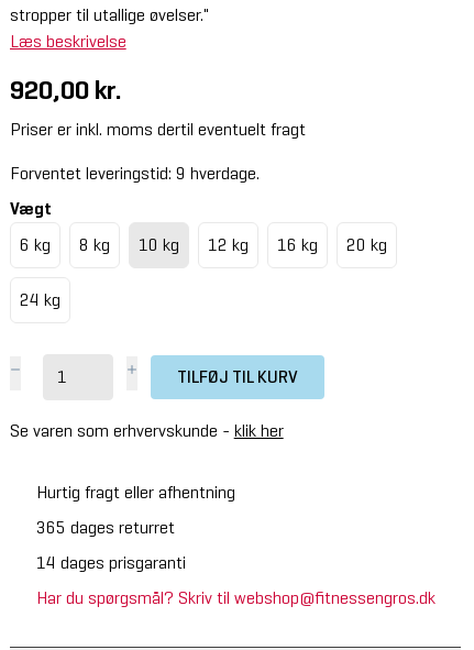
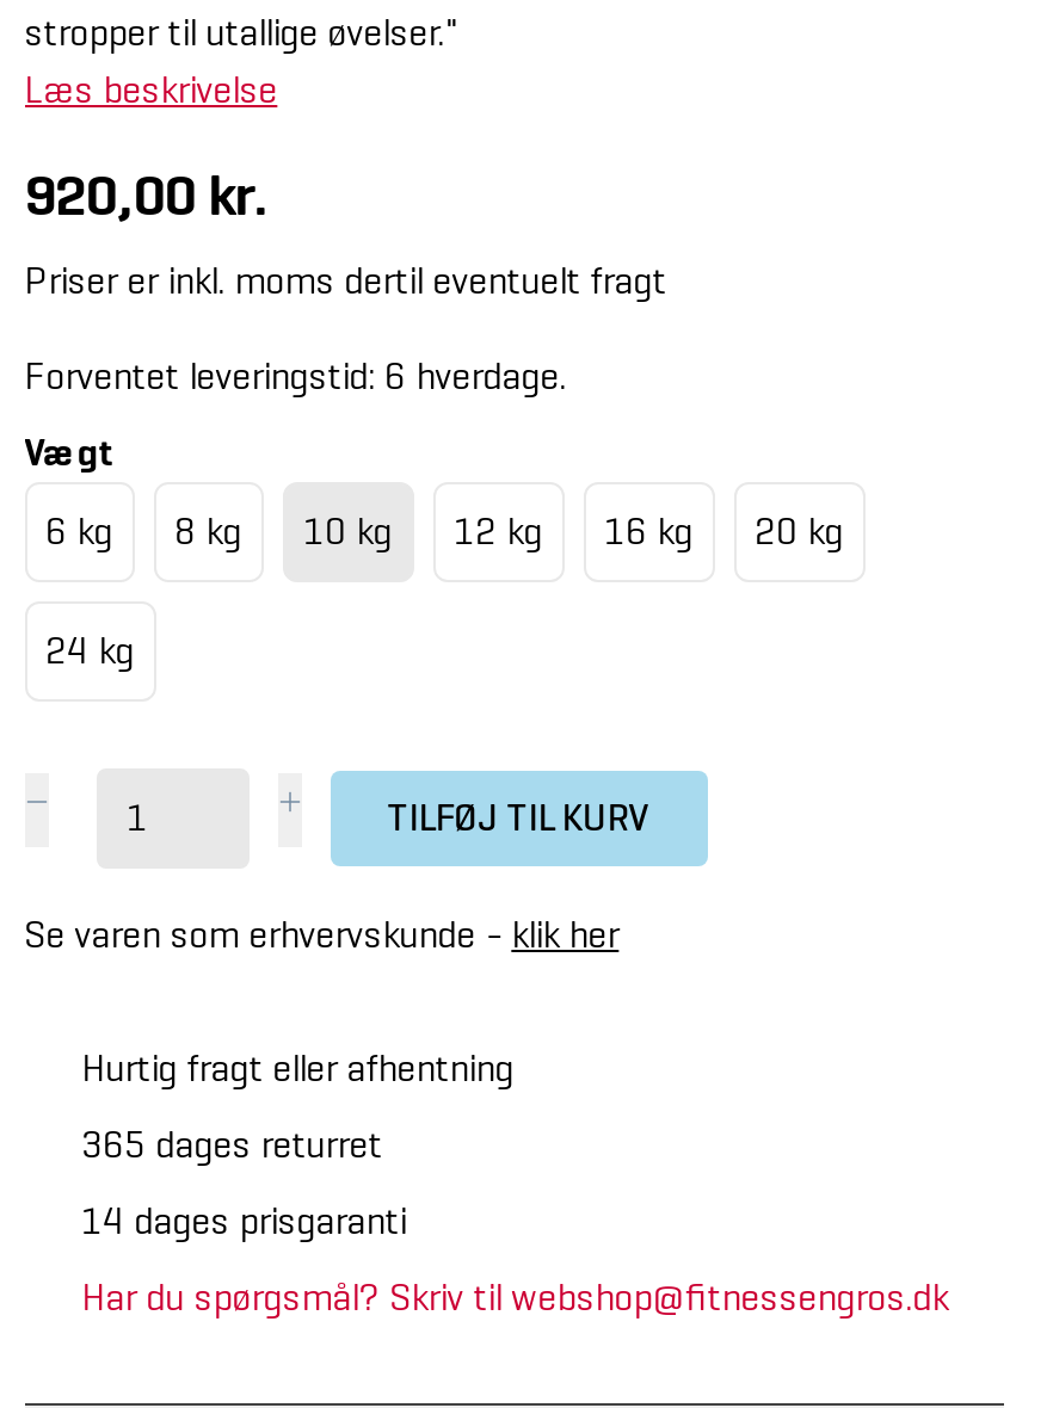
- Forventet leveringstid: 9 hverdage.
+ Forventet leveringstid: 6 hverdage.
